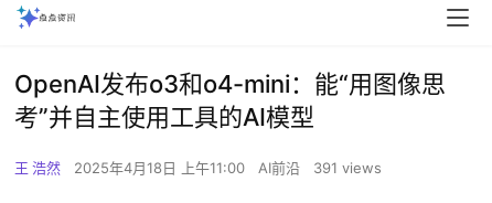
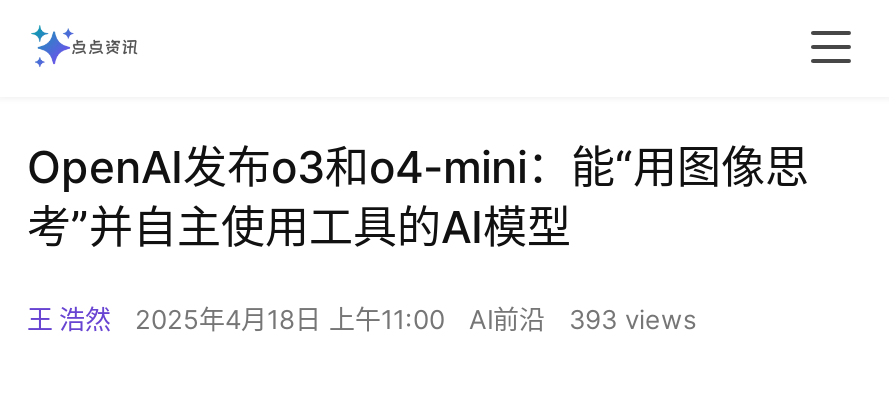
- 王 浩然 2025年4月18日 上午11:00 AI前沿 391 views
+ 王 浩然 2025年4月18日 上午11:00 AI前沿 393 views
